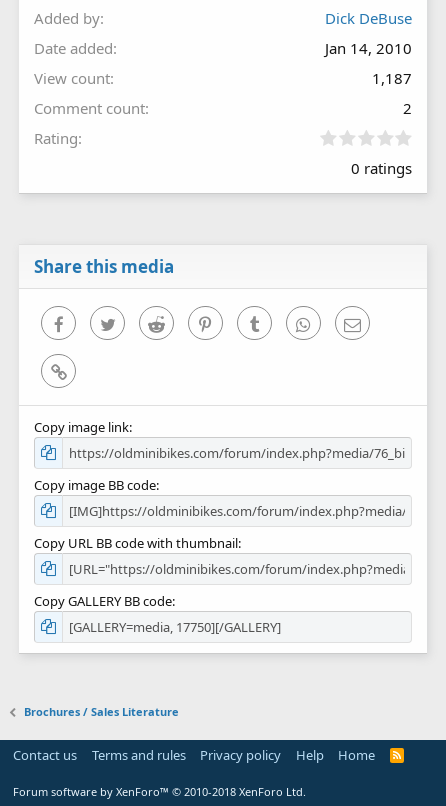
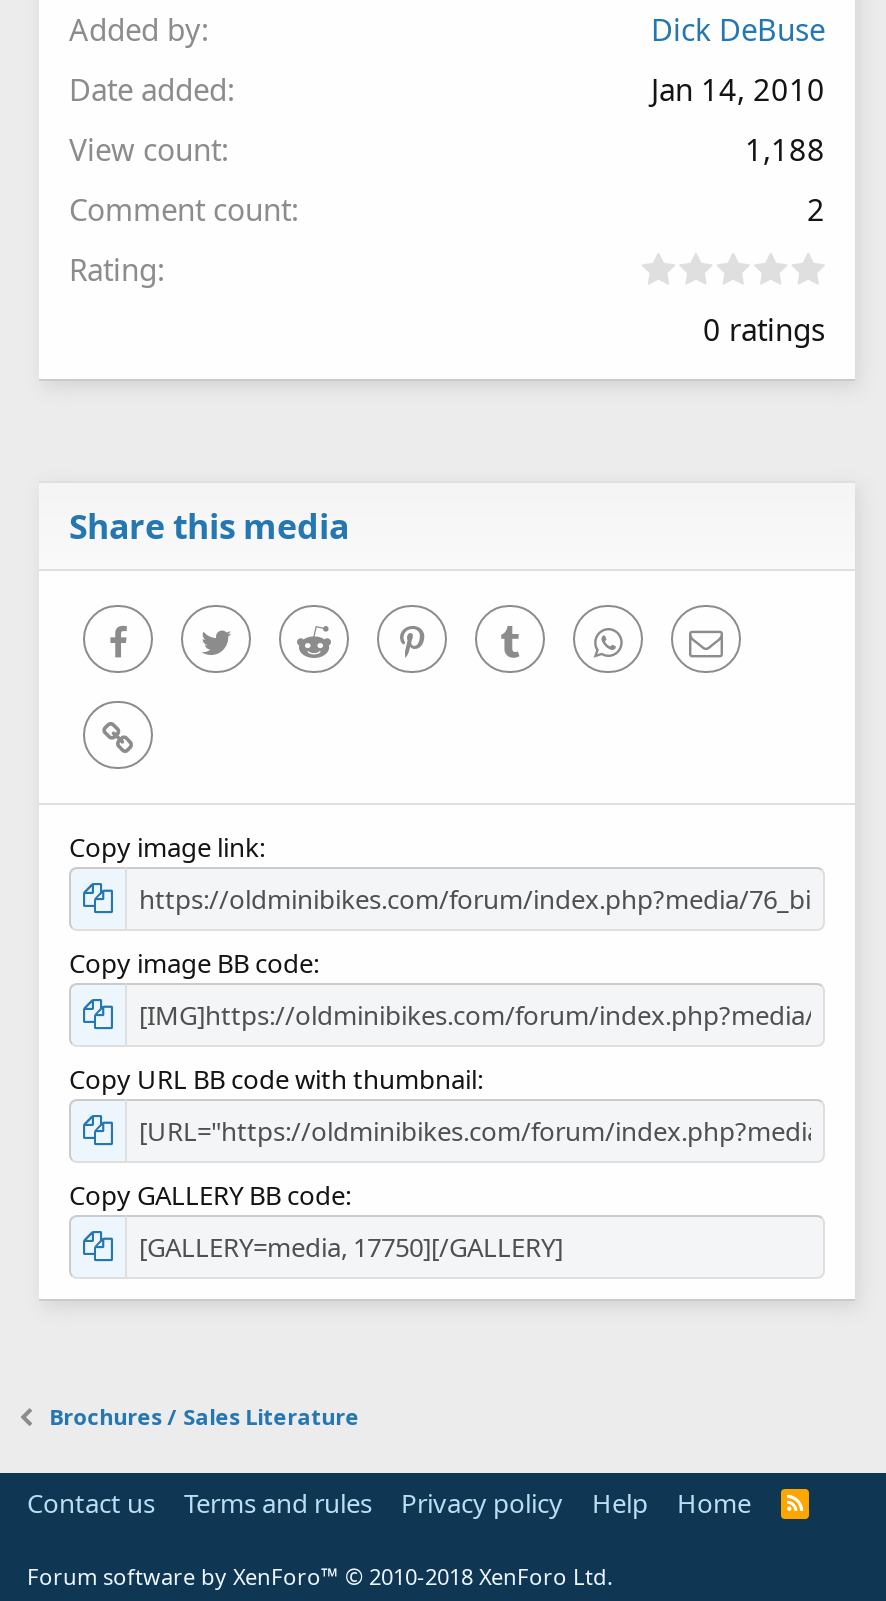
- 1,187
+ 1,188
